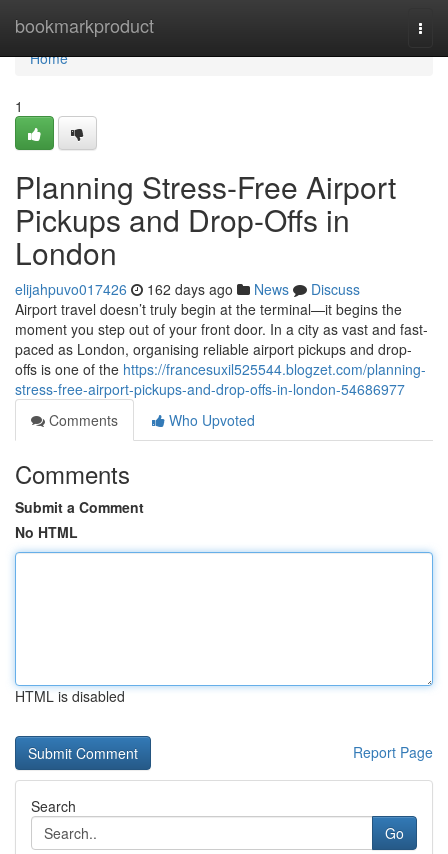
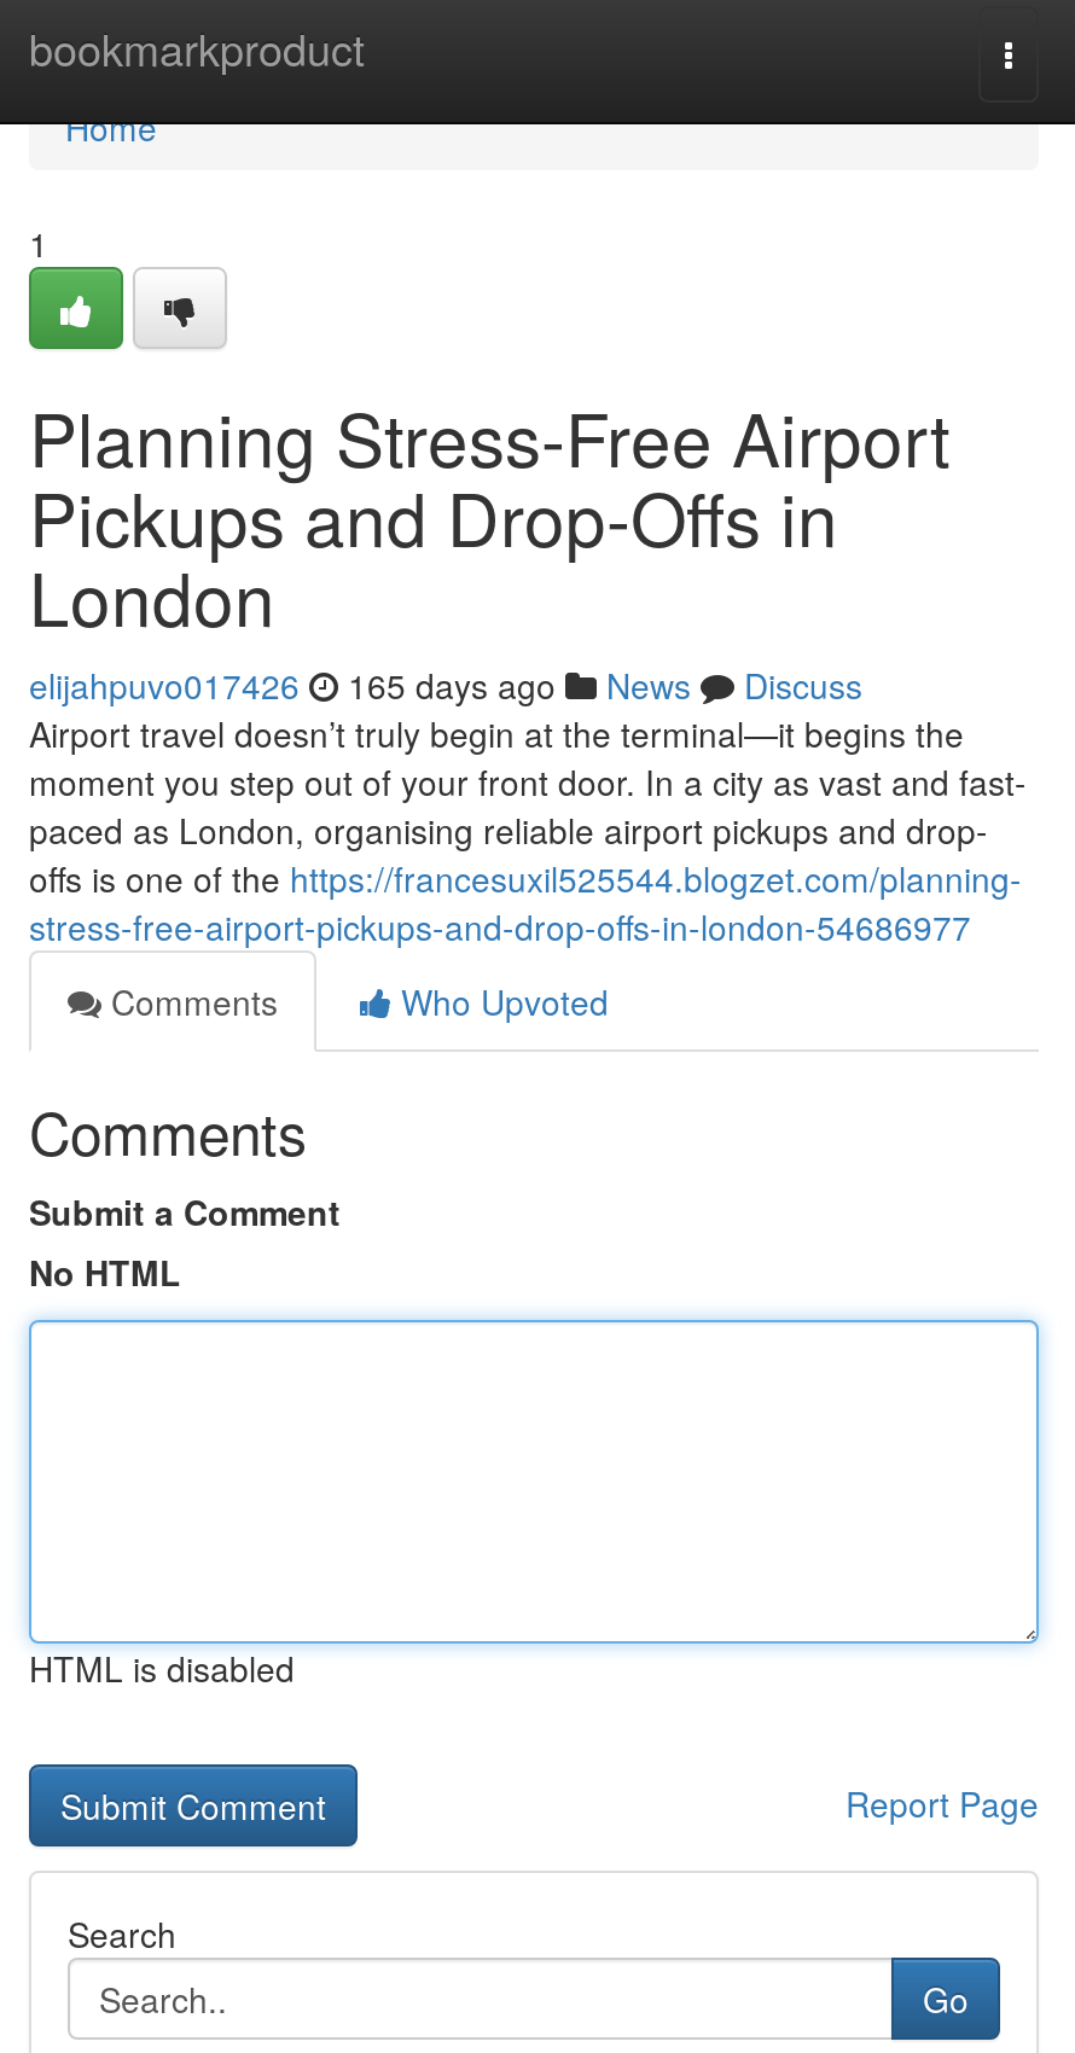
- elijahpuvo017426 162 days ago News Discuss
+ elijahpuvo017426 165 days ago News Discuss
